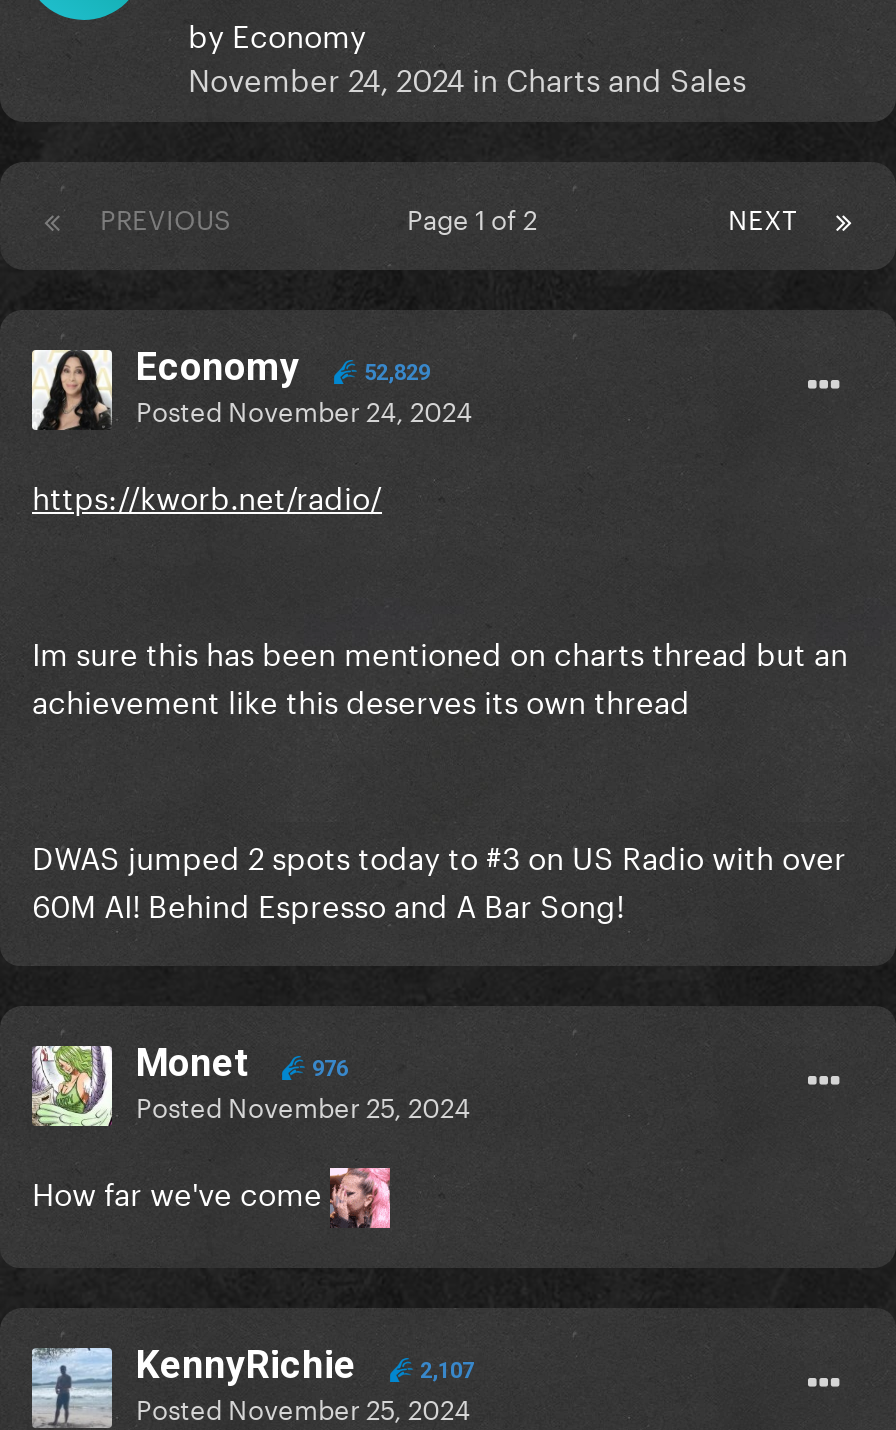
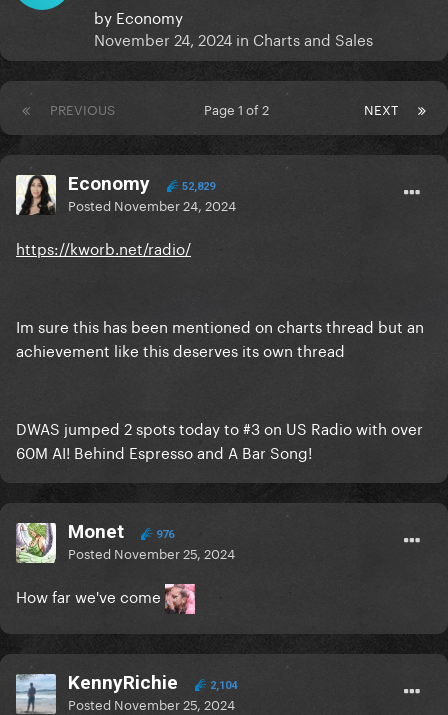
- 2,107
+ 2,104
